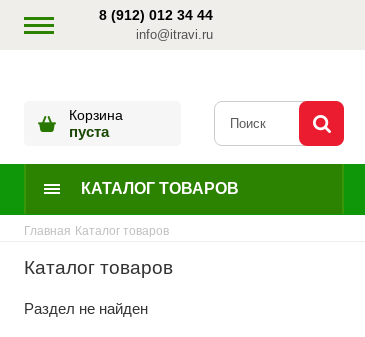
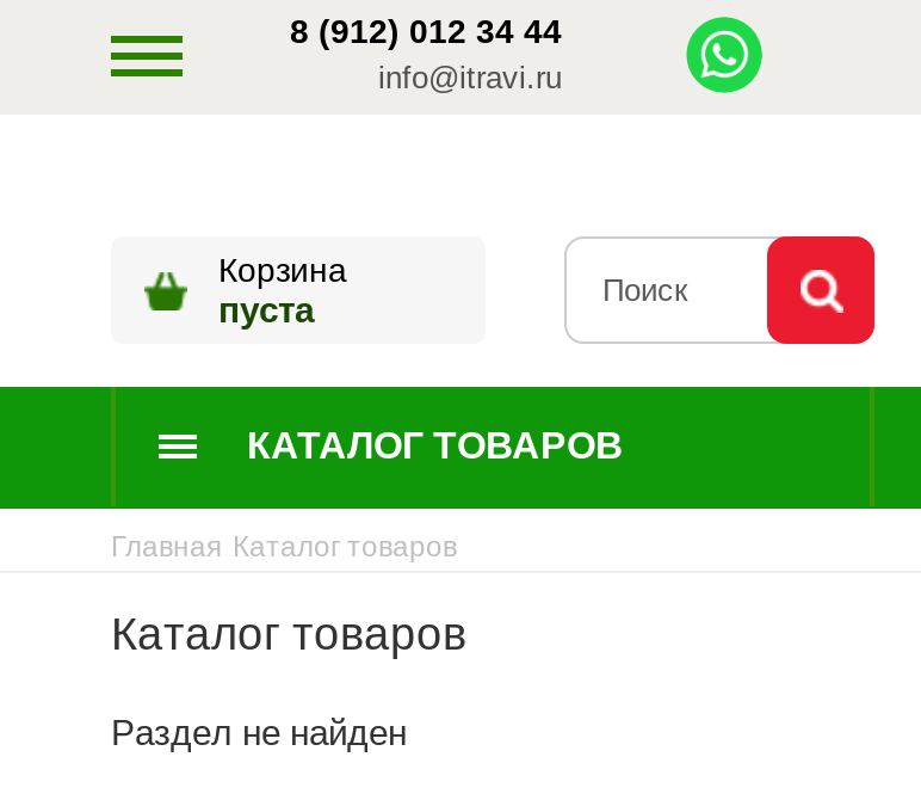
+ [image]
